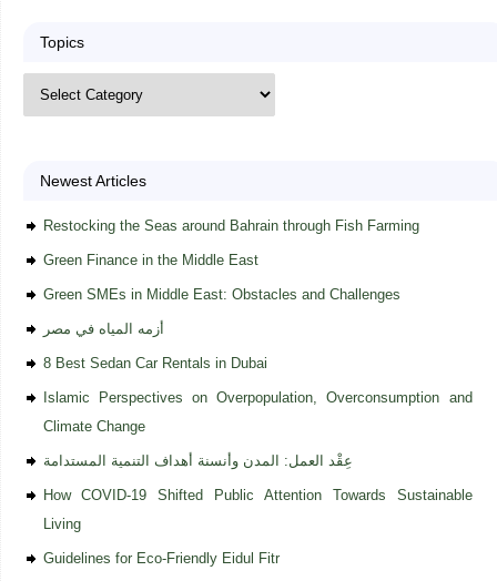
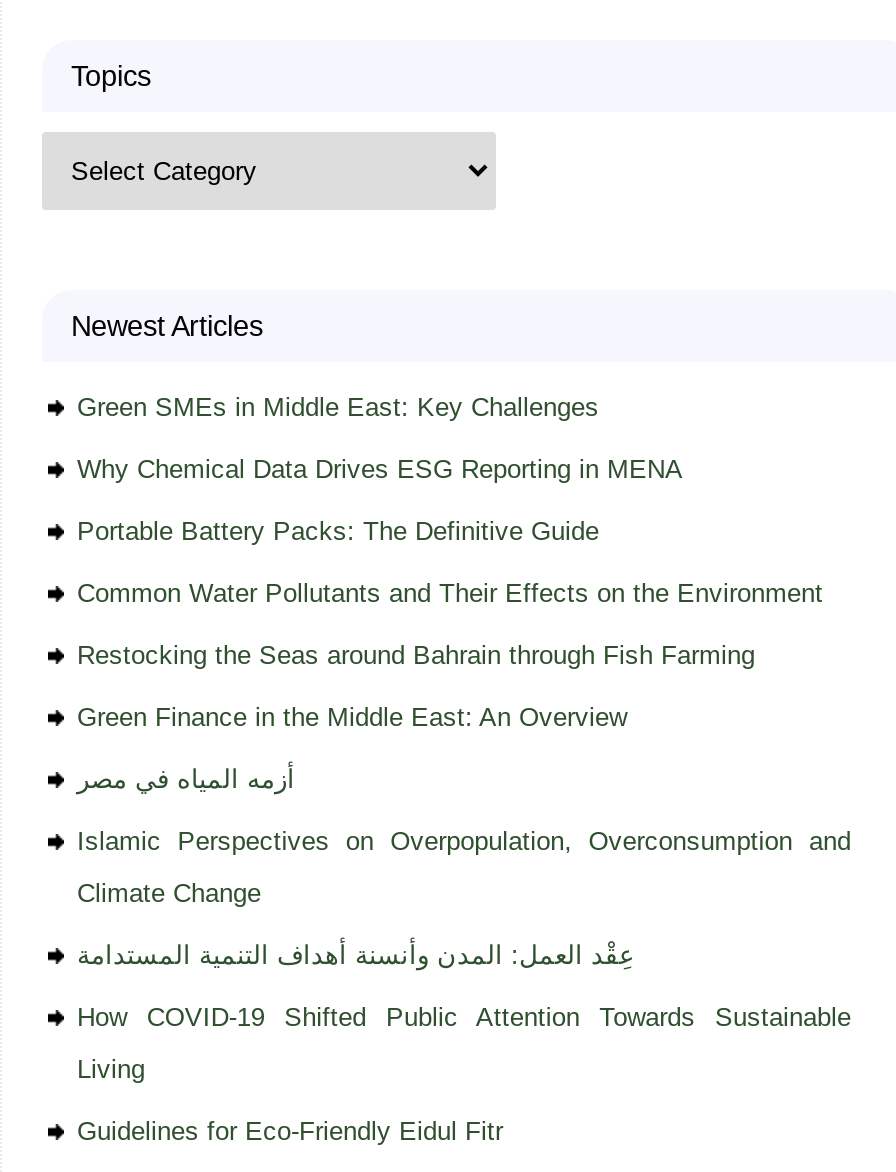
+ Green SMEs in Middle East: Key Challenges
+ Why Chemical Data Drives ESG Reporting in MENA
+ Portable Battery Packs: The Definitive Guide
+ Common Water Pollutants and Their Effects on the Environment

moved down: Restocking the Seas around Bahrain through Fish Farming

- Green Finance in the Middle East
- Green SMEs in Middle East: Obstacles and Challenges
+ Green Finance in the Middle East: An Overview

moved down: أزمه المياه في مصر

- 8 Best Sedan Car Rentals in Dubai
